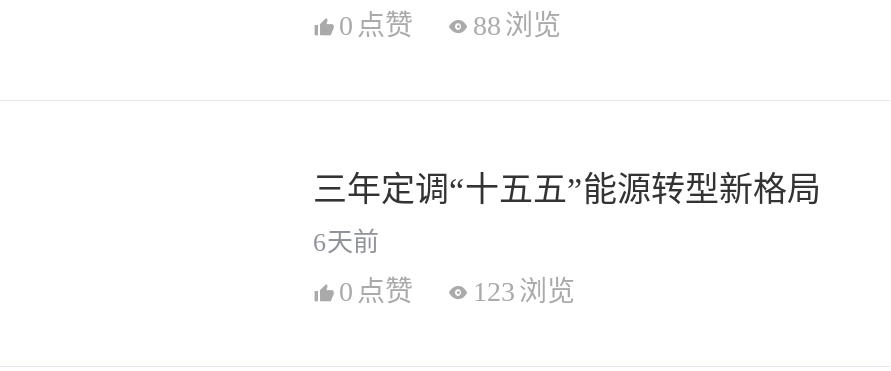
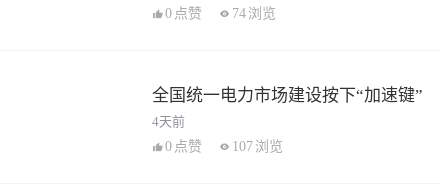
- 0 点赞 88 浏览
+ 0 点赞 74 浏览

- 三年定调“十五五”能源转型新格局
+ 全国统一电力市场建设按下“加速键”

- 6天前
+ 4天前

- 0 点赞 123 浏览
+ 0 点赞 107 浏览
